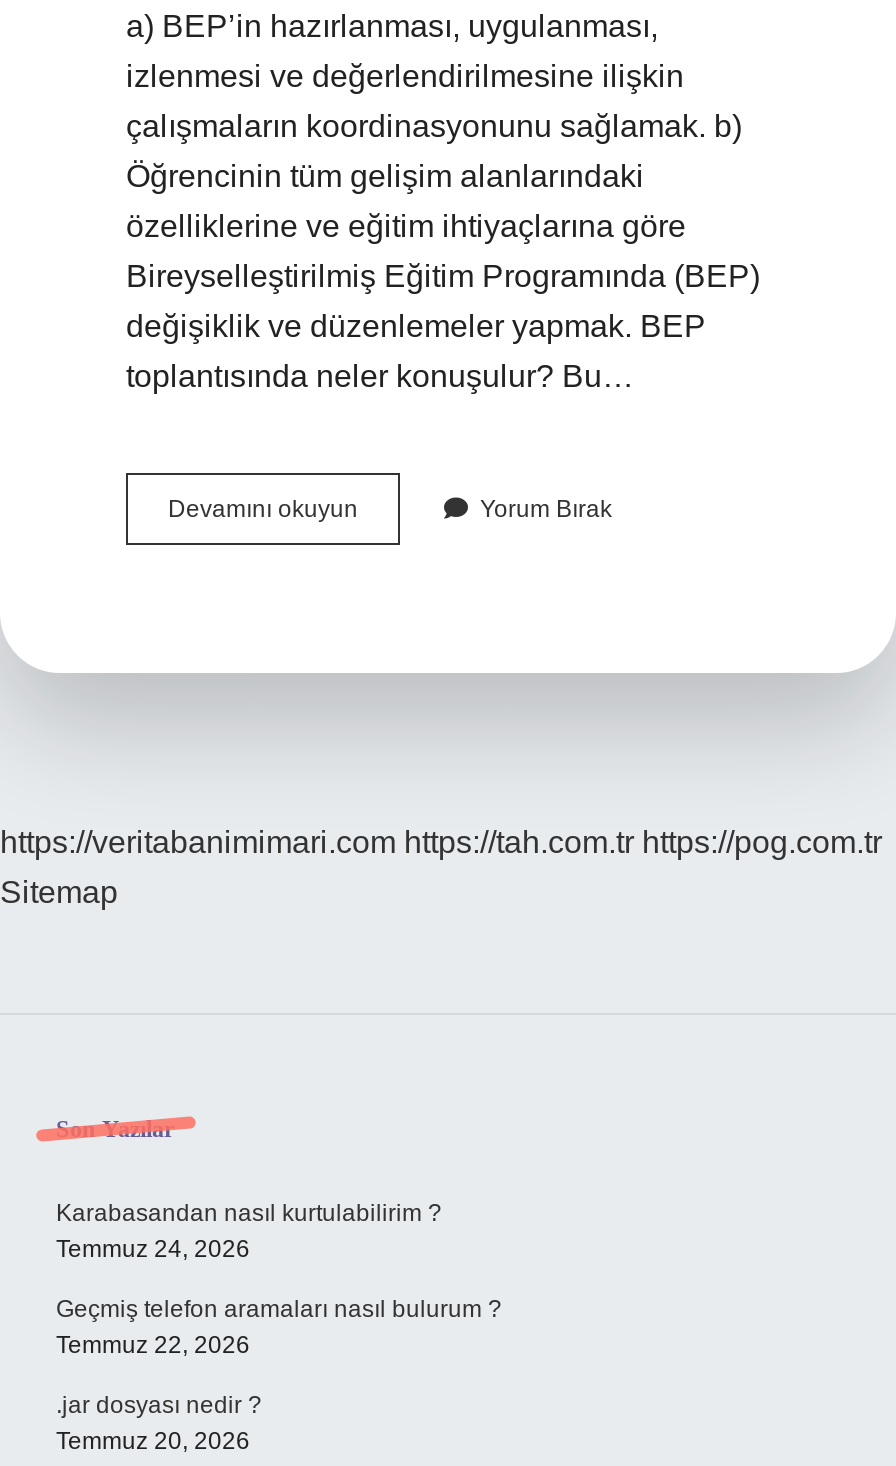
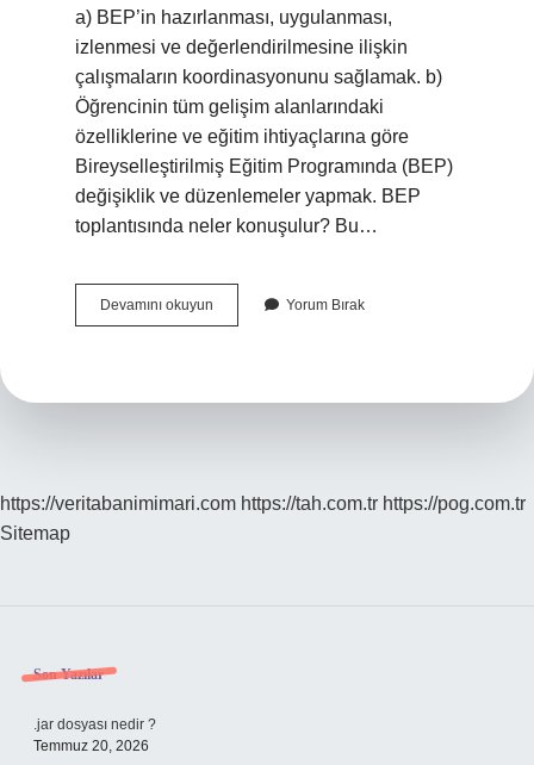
- Karabasandan nasıl kurtulabilirim ?
- Temmuz 24, 2026
- Geçmiş telefon aramaları nasıl bulurum ?
- Temmuz 22, 2026
